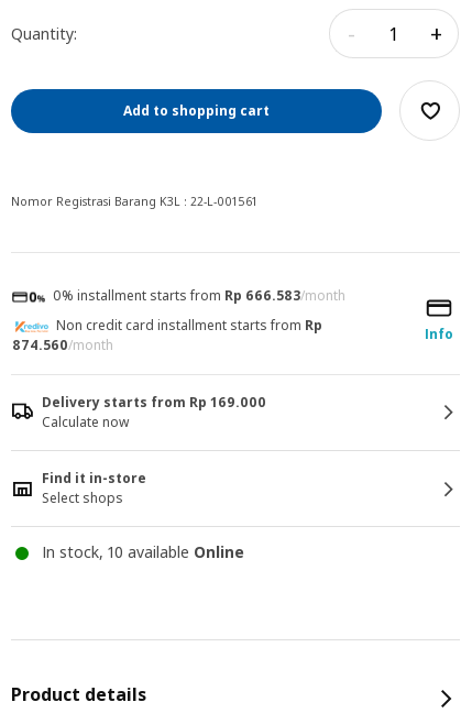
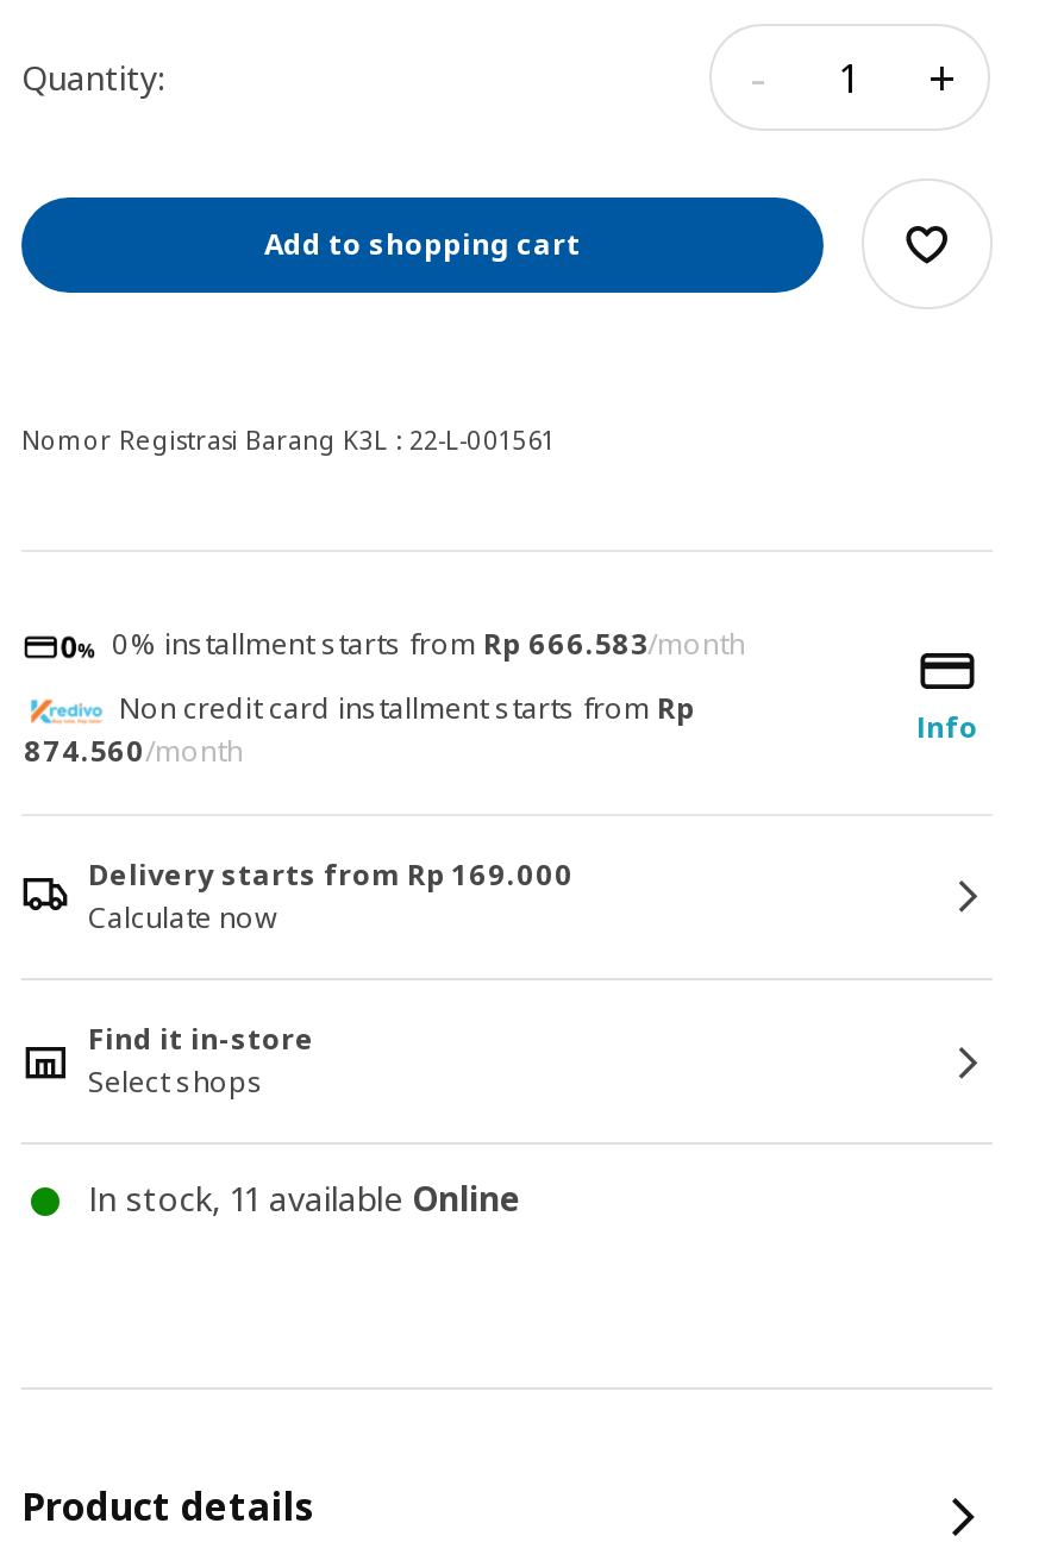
- In stock, 10 available Online
+ In stock, 11 available Online
